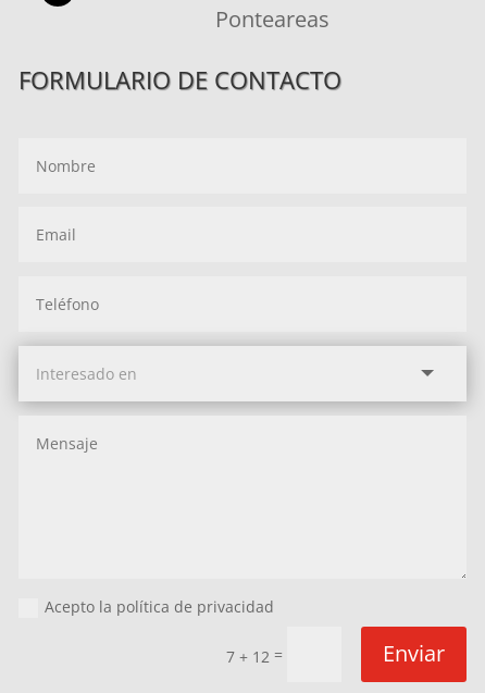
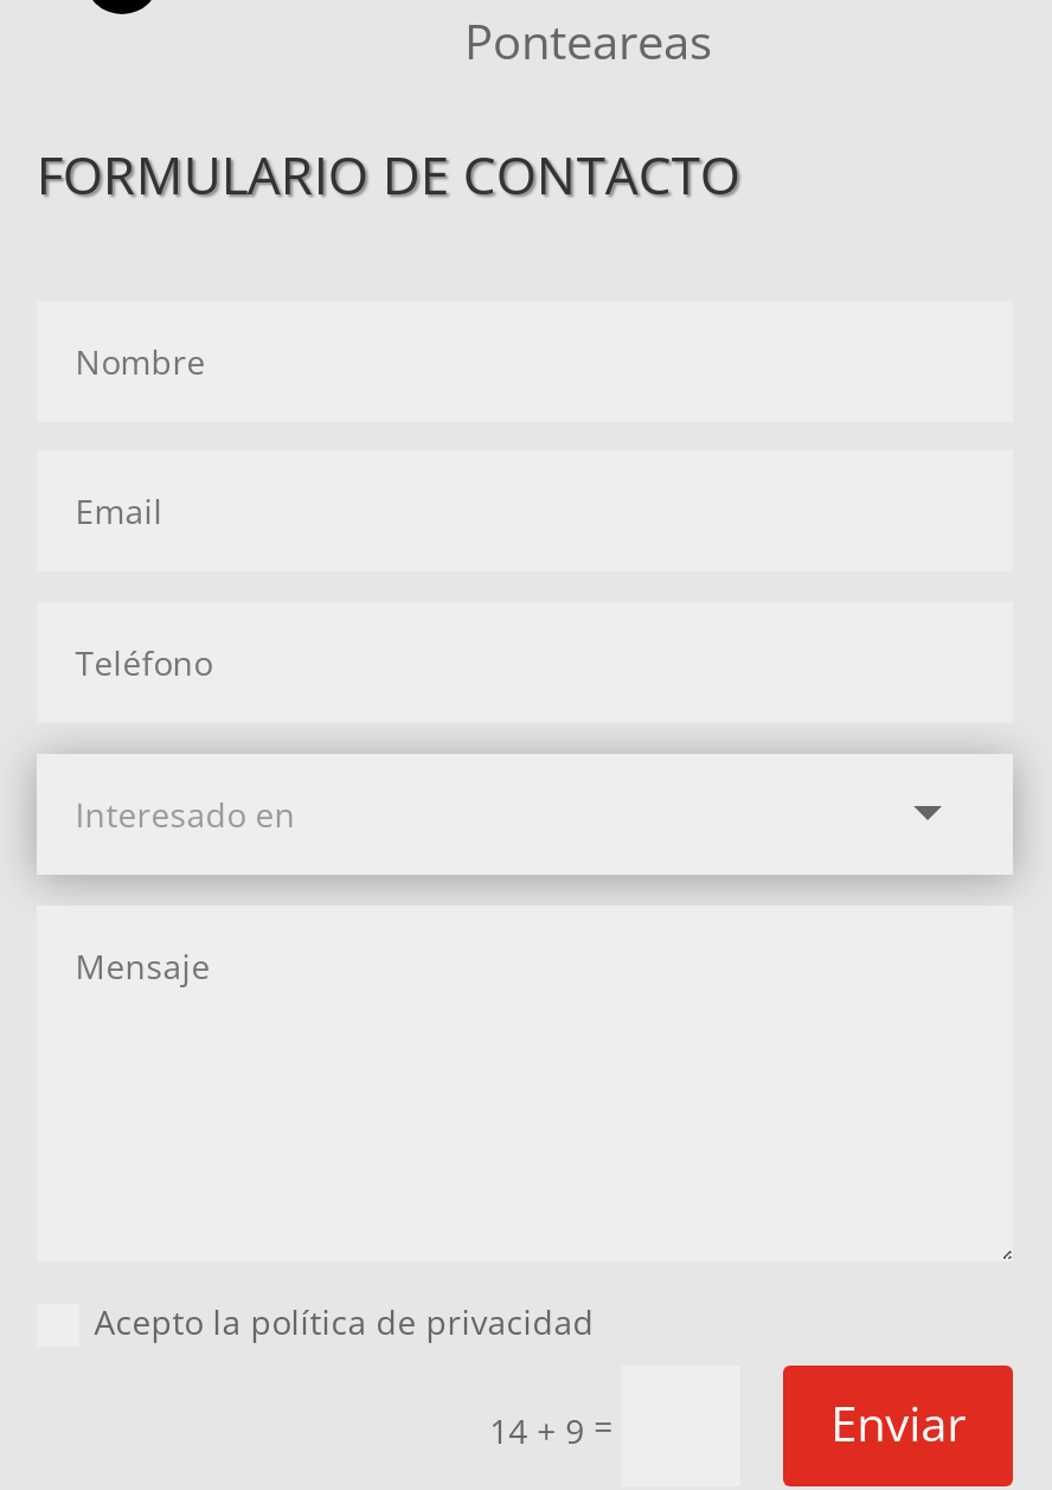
- 7 + 12 =
+ 14 + 9 =
